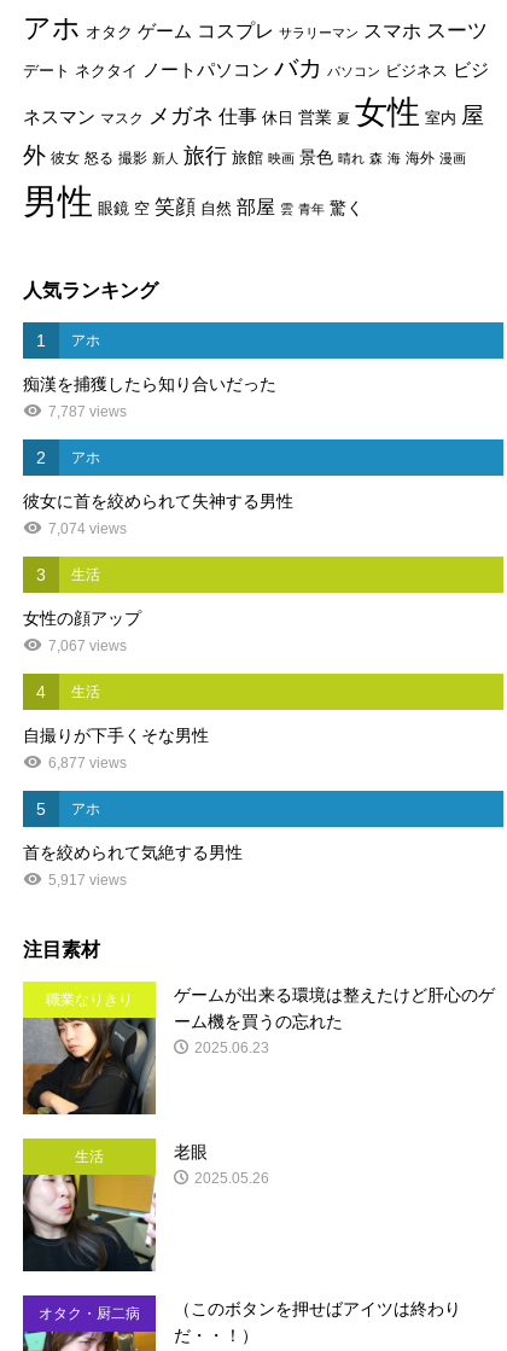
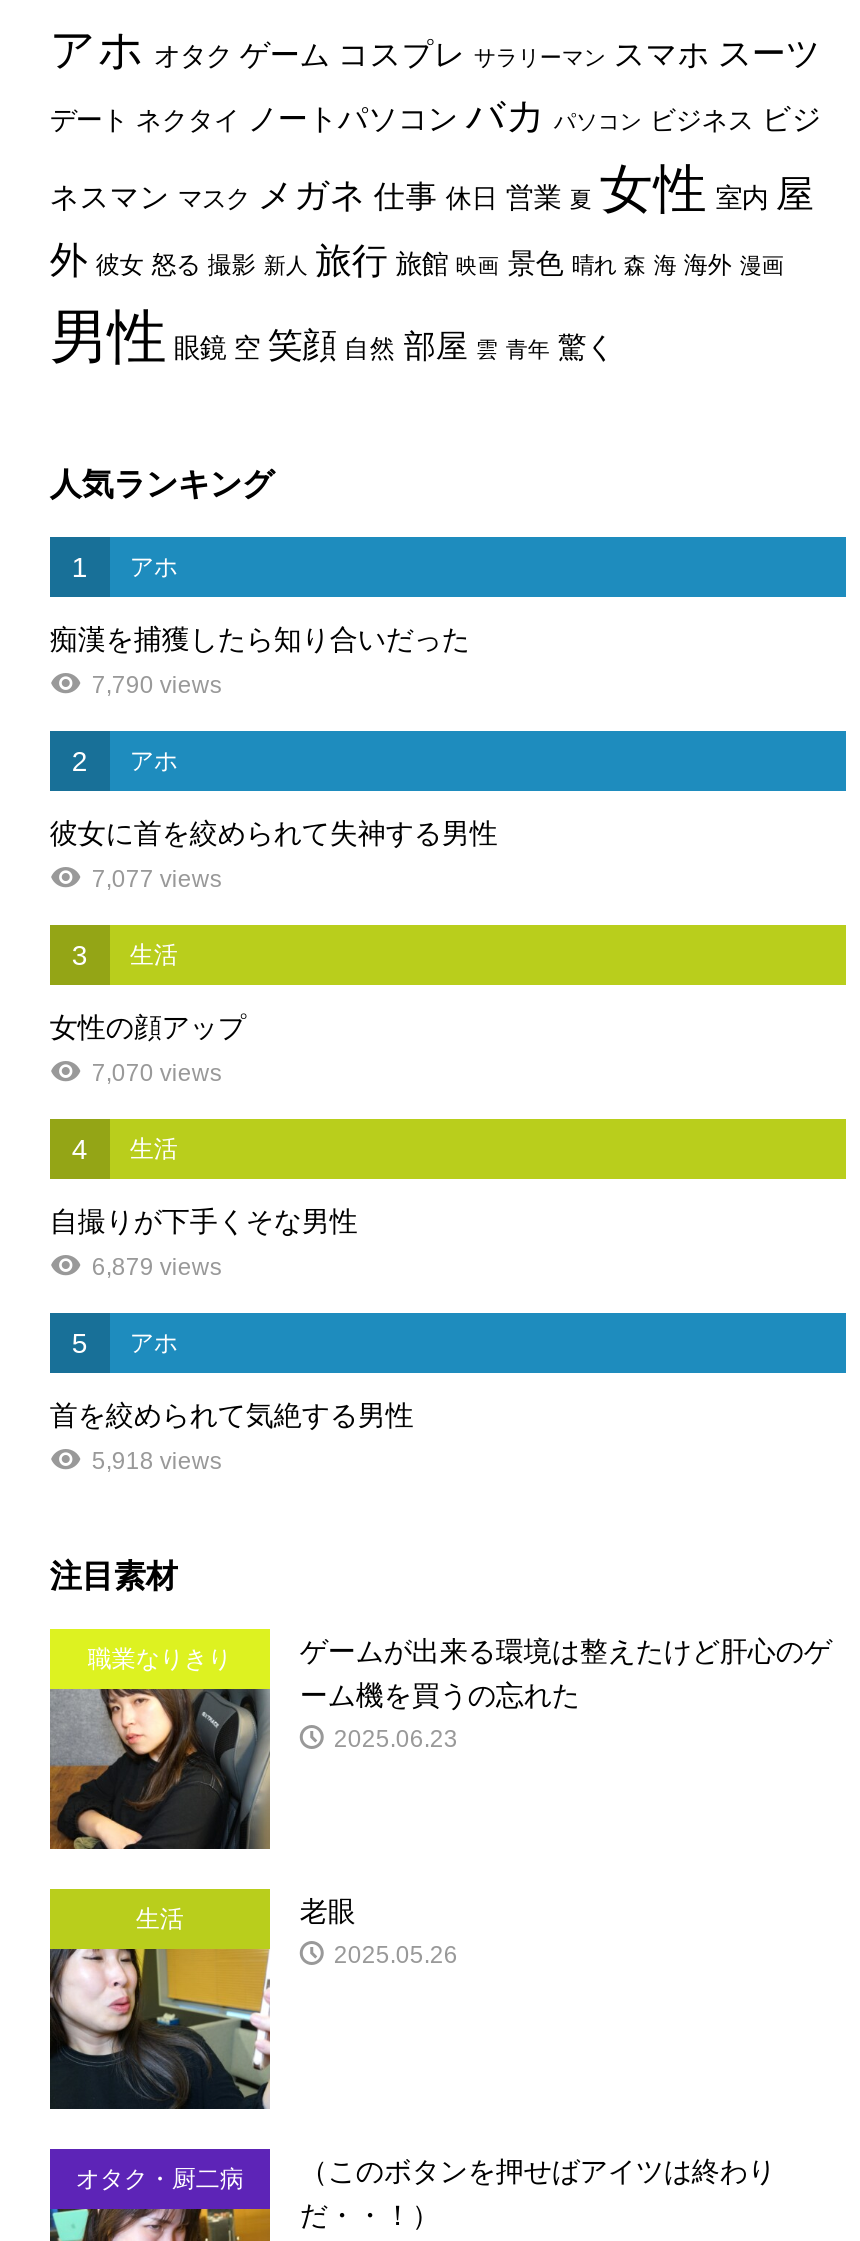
- 7,787 views
+ 7,790 views

- 7,074 views
+ 7,077 views

- 7,067 views
+ 7,070 views

- 6,877 views
+ 6,879 views

- 5,917 views
+ 5,918 views
